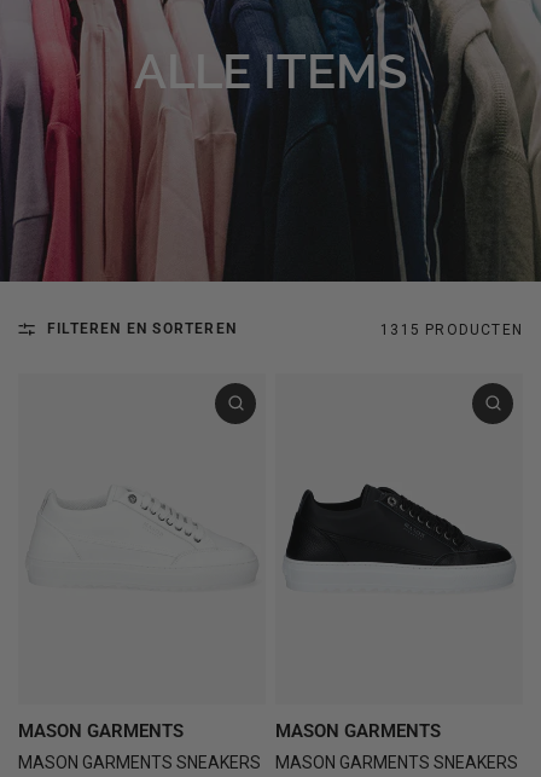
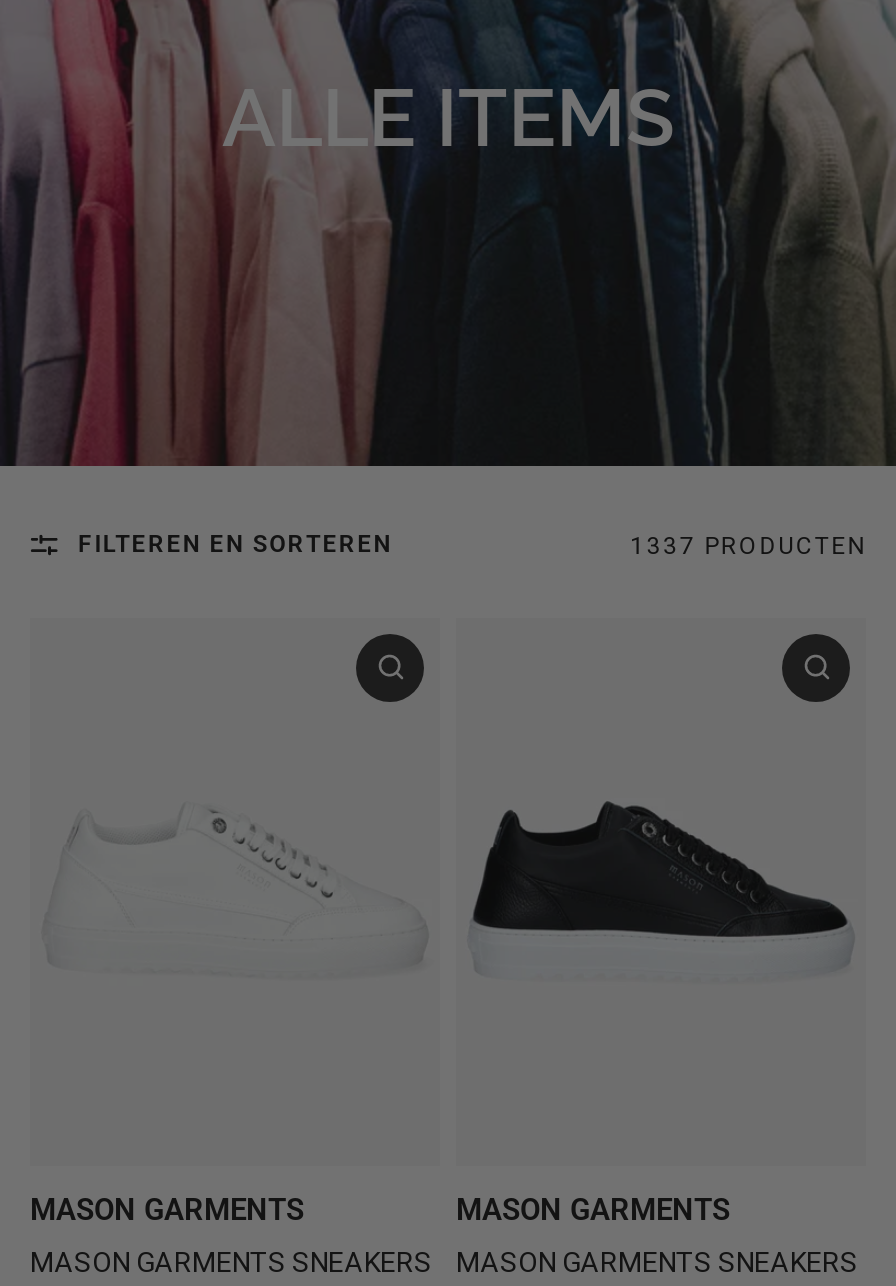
- 1315 PRODUCTEN
+ 1337 PRODUCTEN
